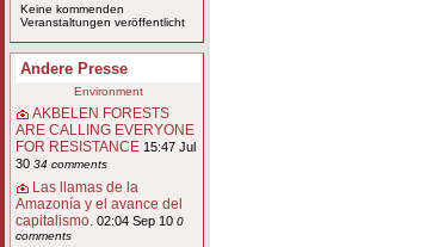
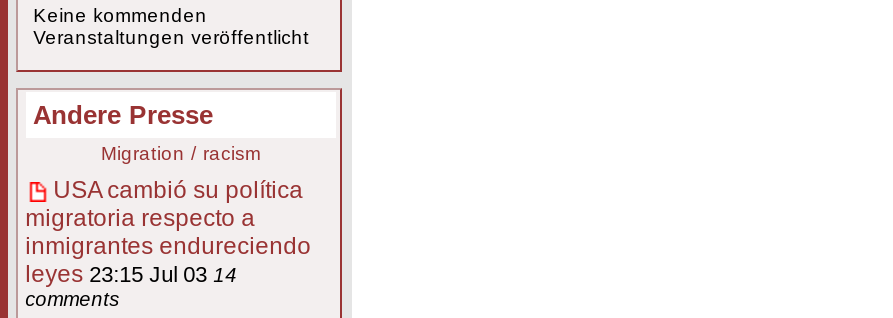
- Environment
- AKBELEN FORESTS
- ARE CALLING EVERYONE
- FOR RESISTANCE 15:47 Jul
- 30 34 comments
- Las llamas de la
- Amazonía y el avance del
- capitalismo. 02:04 Sep 10 0
+ Migration / racism
+ USA cambió su política
+ migratoria respecto a
+ inmigrantes endureciendo
+ leyes 23:15 Jul 03 14
